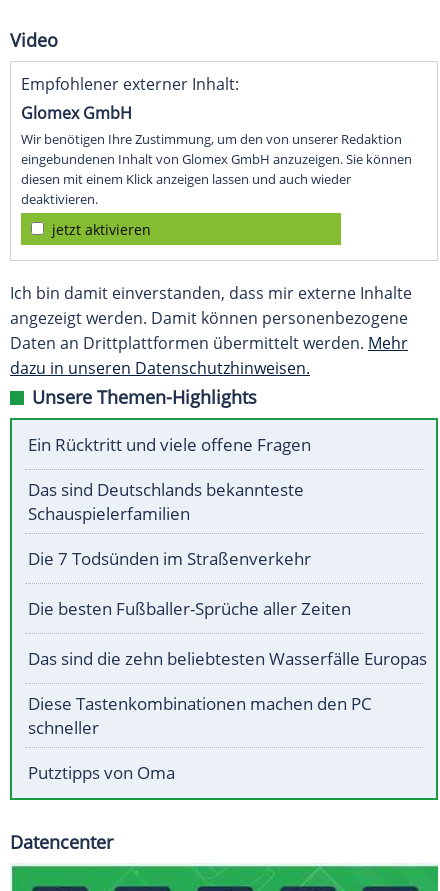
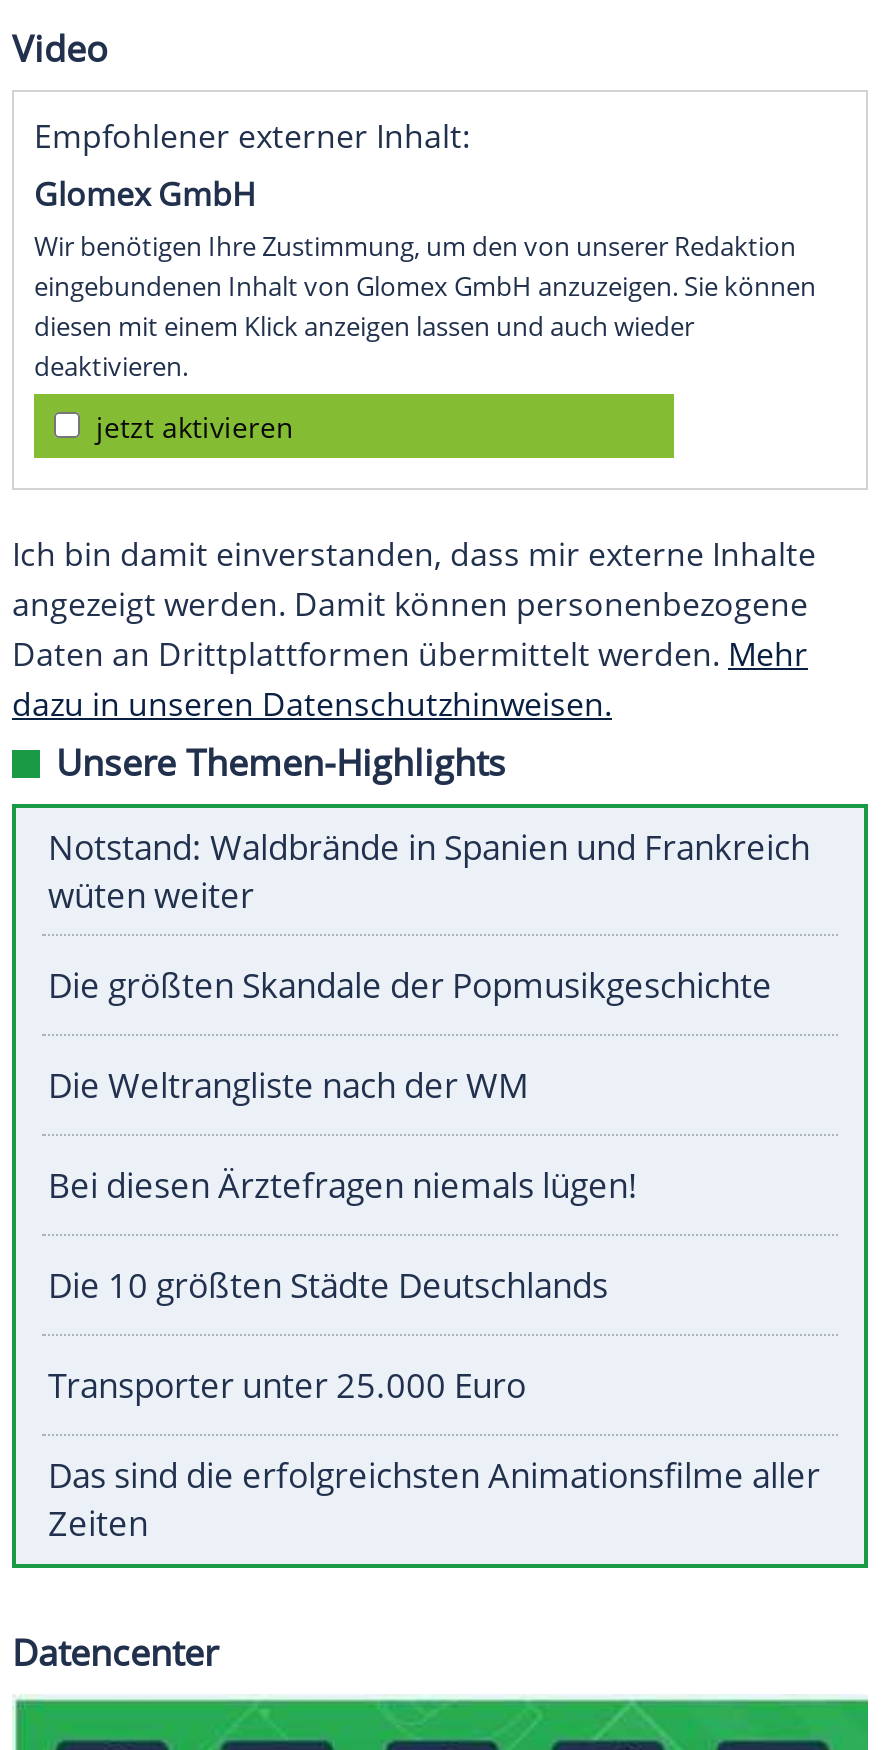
- Ein Rücktritt und viele offene Fragen
+ Notstand: Waldbrände in Spanien und Frankreich
+ wüten weiter

- Das sind Deutschlands bekannteste
- Schauspielerfamilien
+ Die größten Skandale der Popmusikgeschichte

- Die 7 Todsünden im Straßenverkehr
+ Die Weltrangliste nach der WM

- Die besten Fußballer-Sprüche aller Zeiten
+ Bei diesen Ärztefragen niemals lügen!

- Das sind die zehn beliebtesten Wasserfälle Europas
+ Die 10 größten Städte Deutschlands

- Diese Tastenkombinationen machen den PC
- schneller
+ Transporter unter 25.000 Euro

- Putztipps von Oma
+ Das sind die erfolgreichsten Animationsfilme aller
+ Zeiten
